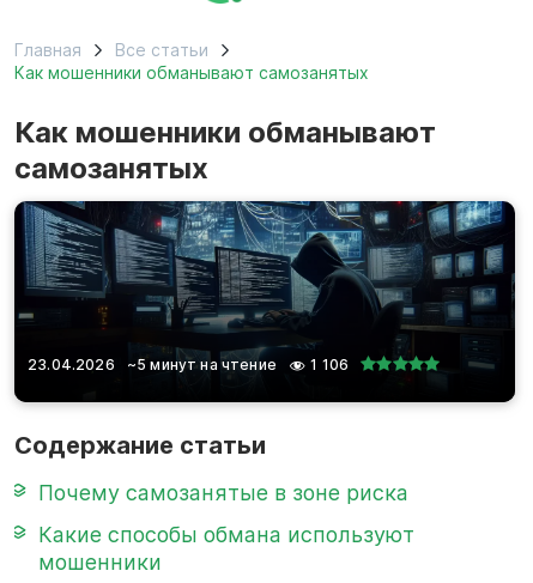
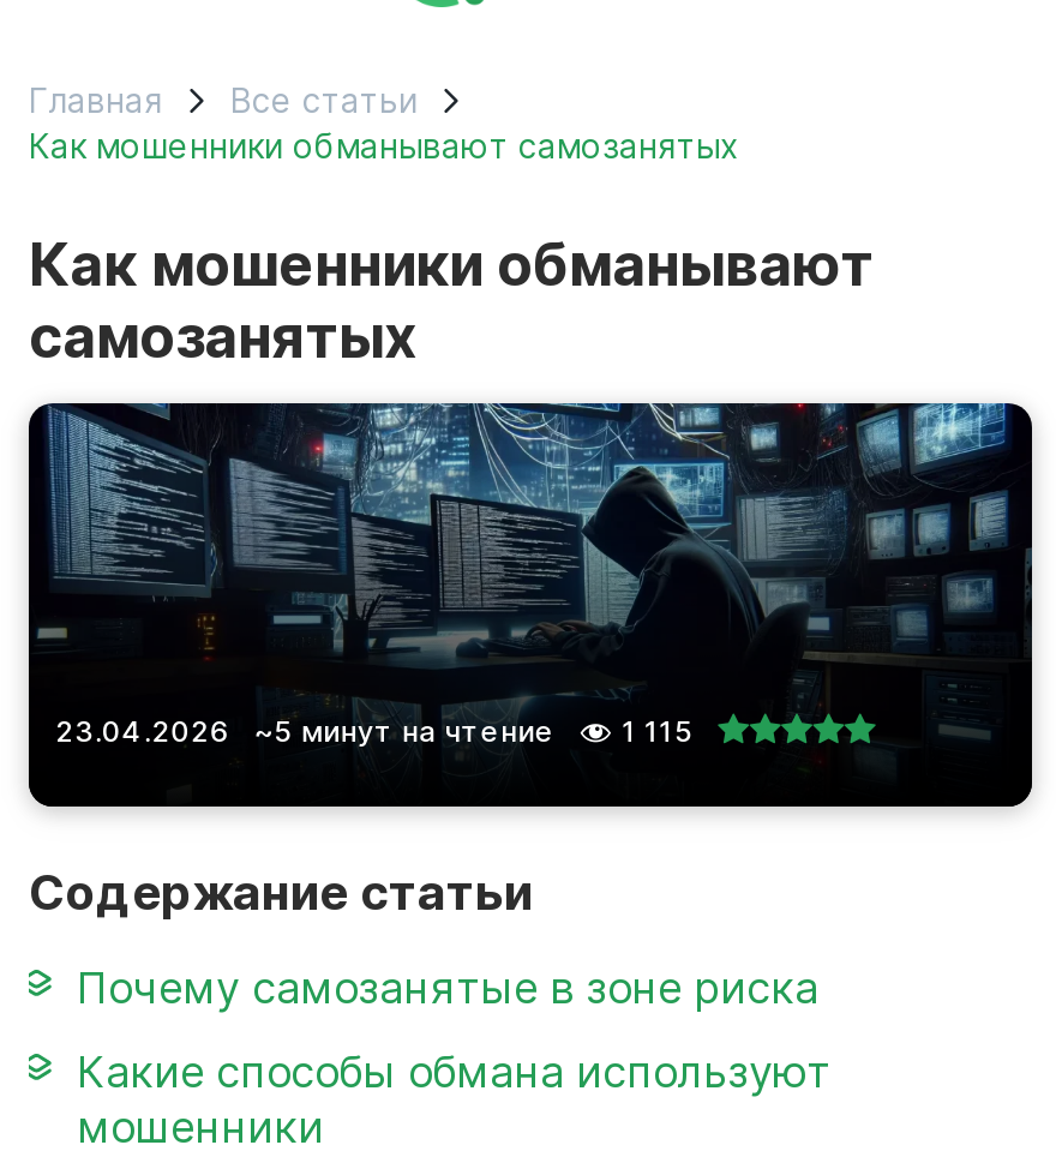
- 23.04.2026 ~5 минут на чтение 1 106
+ 23.04.2026 ~5 минут на чтение 1 115
